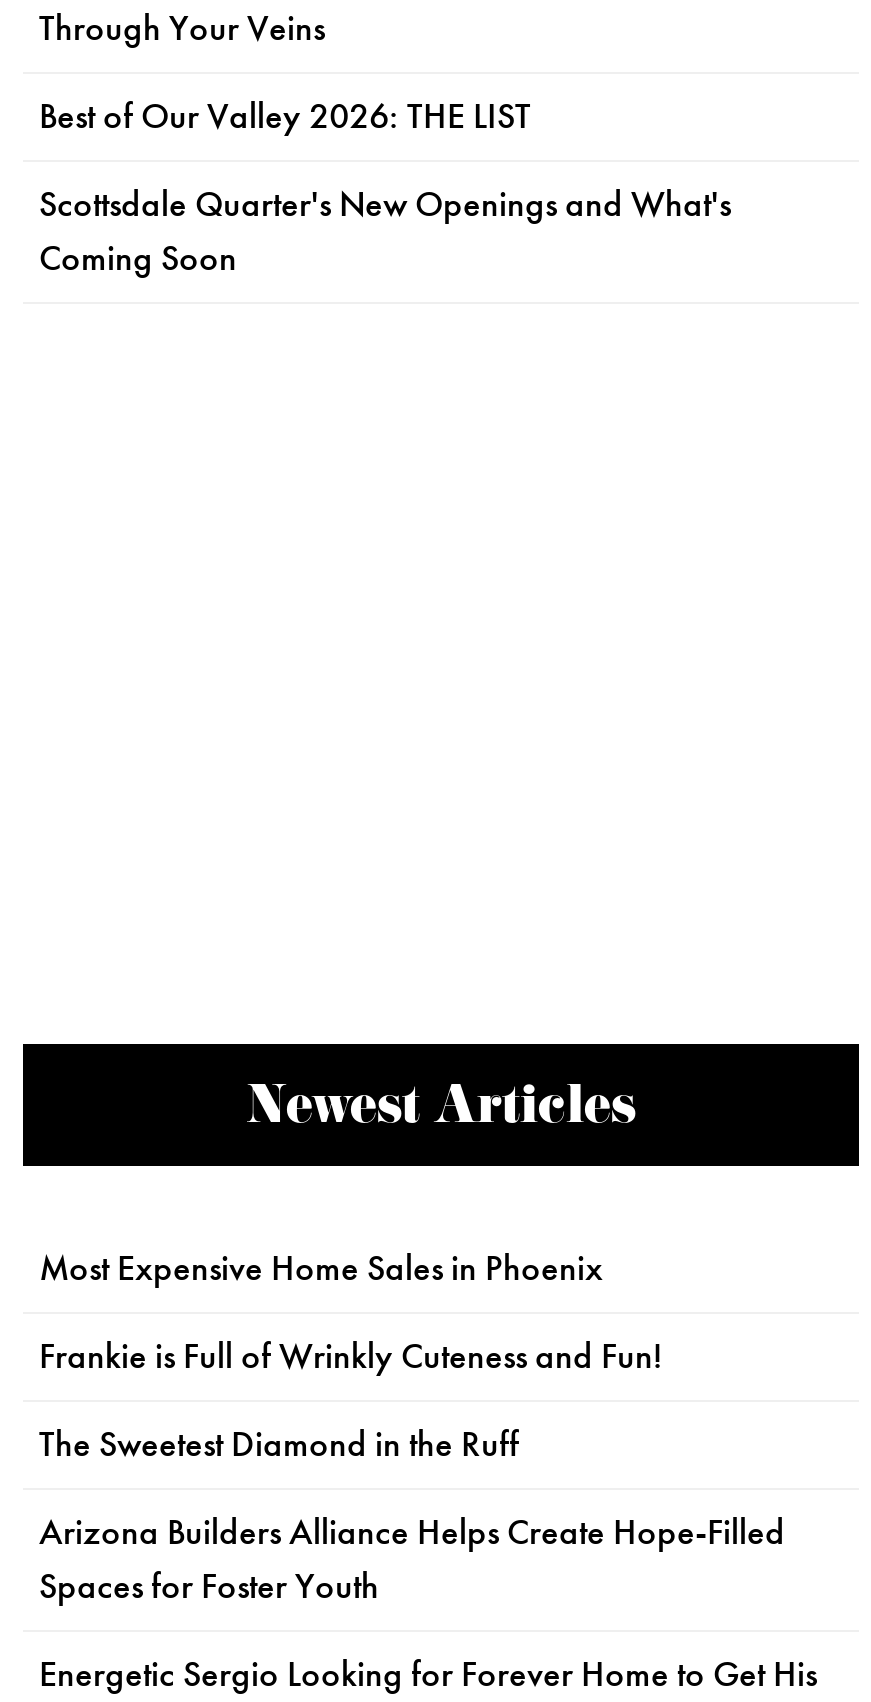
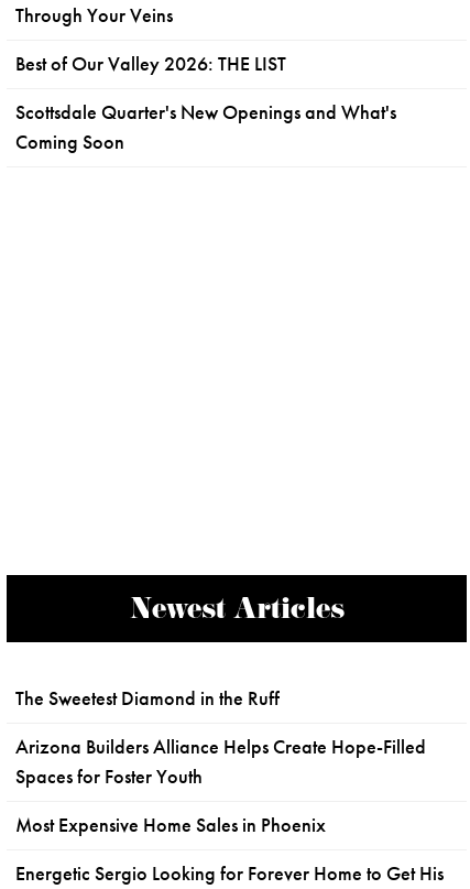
moved down: Most Expensive Home Sales in Phoenix

- Frankie is Full of Wrinkly Cuteness and Fun!

moved up: The Sweetest Diamond in the Ruff | Arizona Builders Alliance Helps Create Hope-Filled | Spaces for Foster Youth
